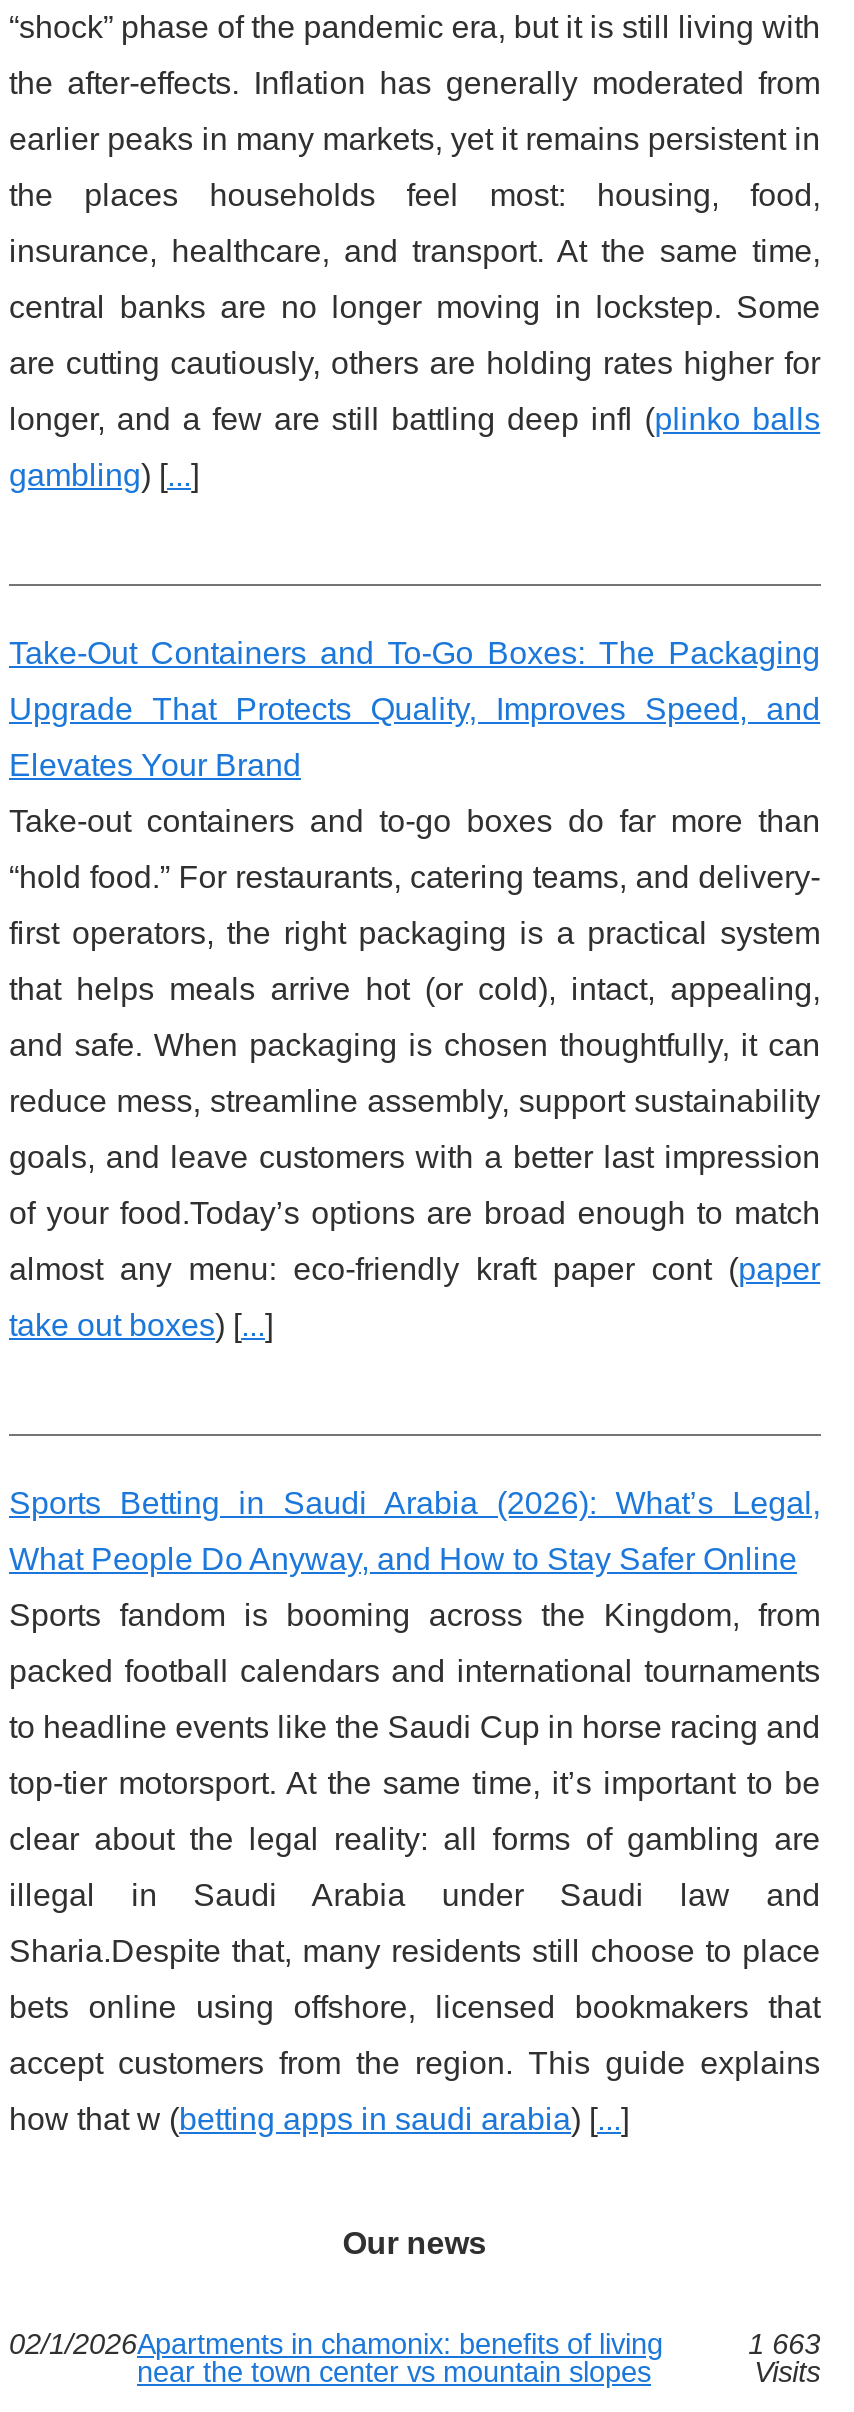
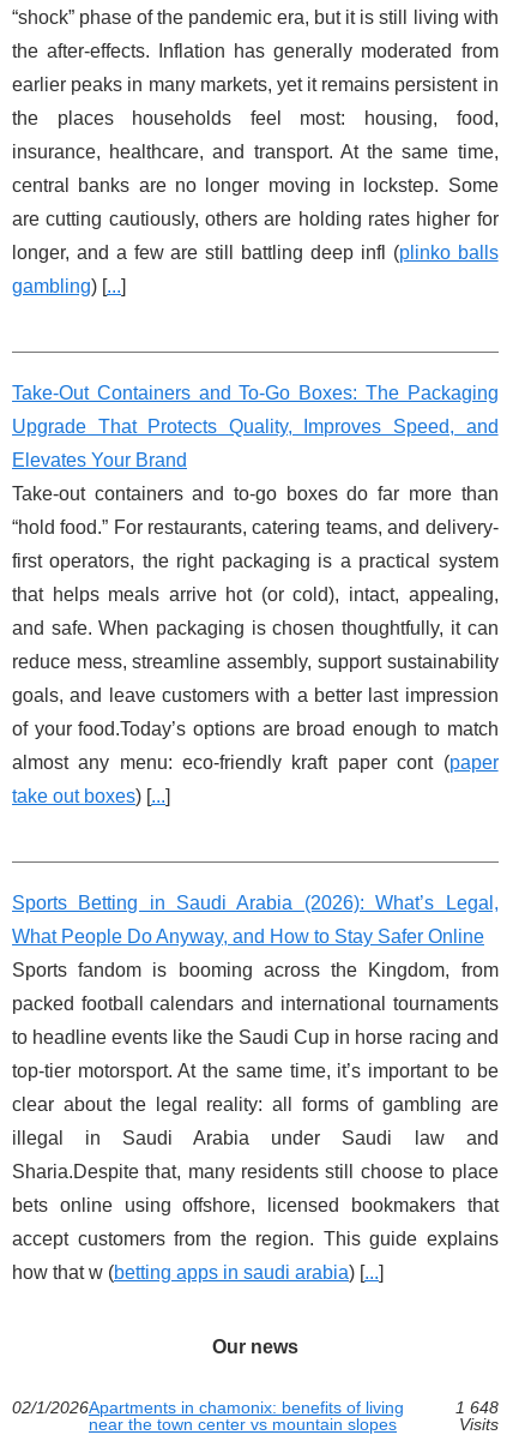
- 1 663
+ 1 648
